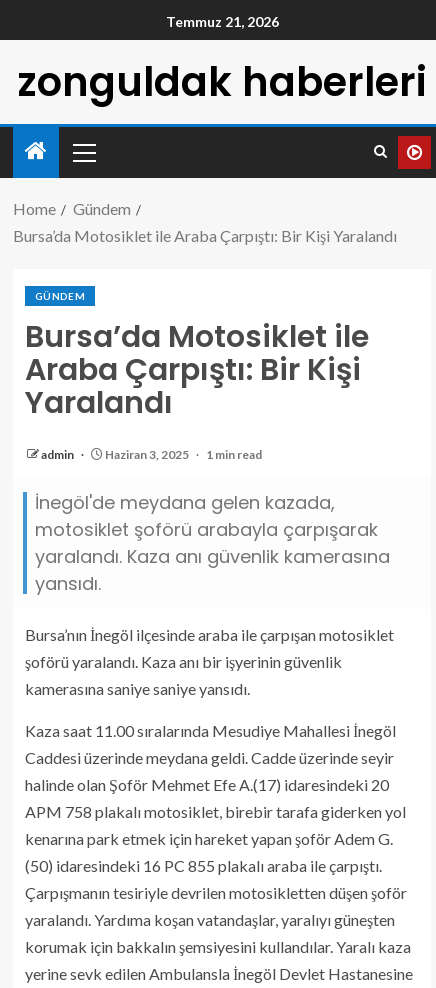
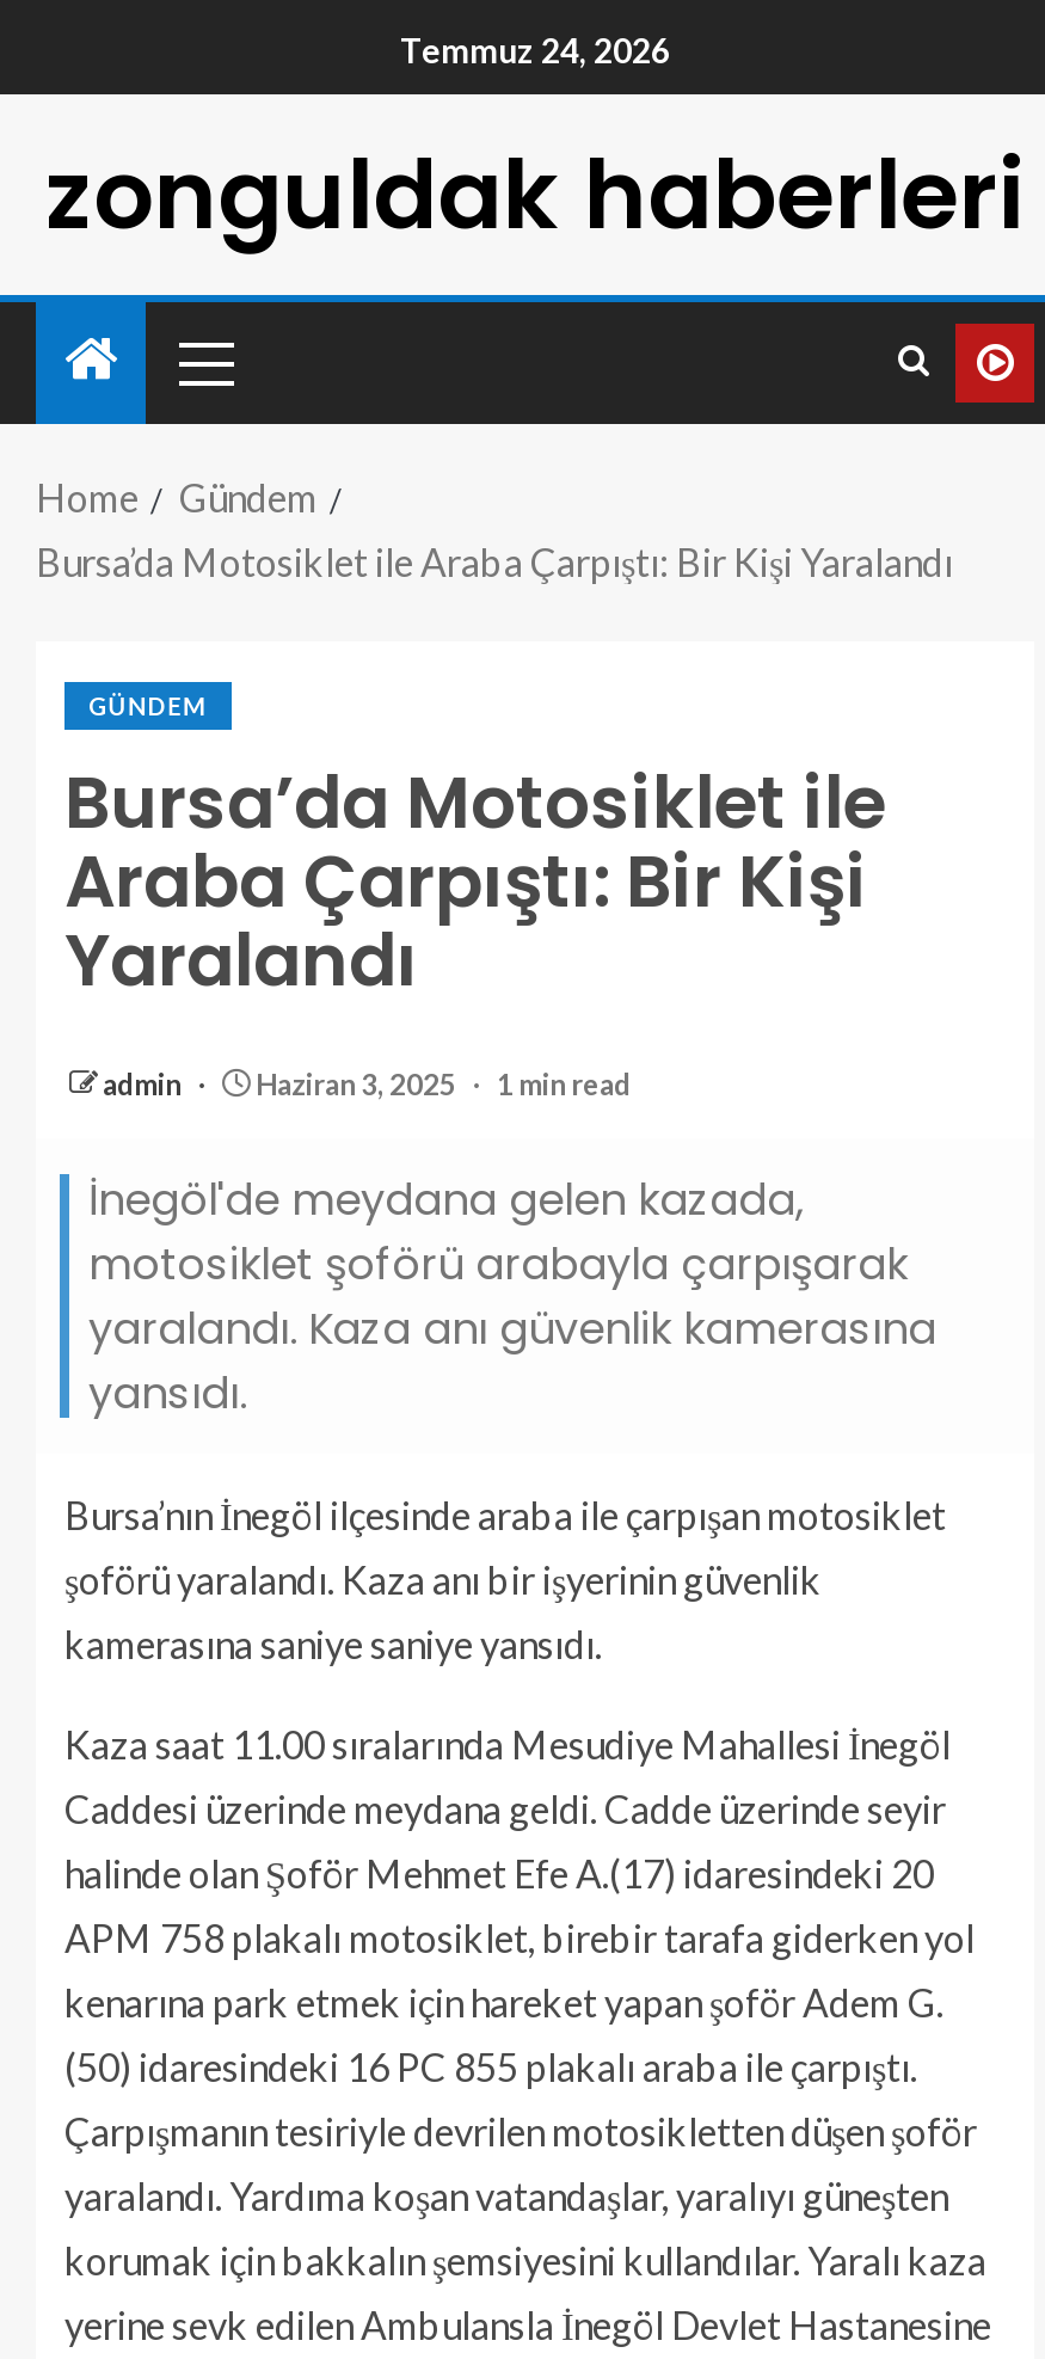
- Temmuz 21, 2026
+ Temmuz 24, 2026
